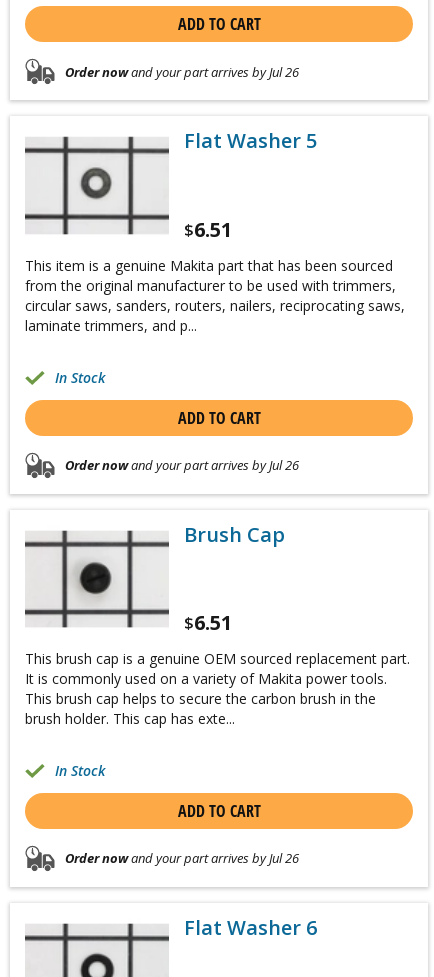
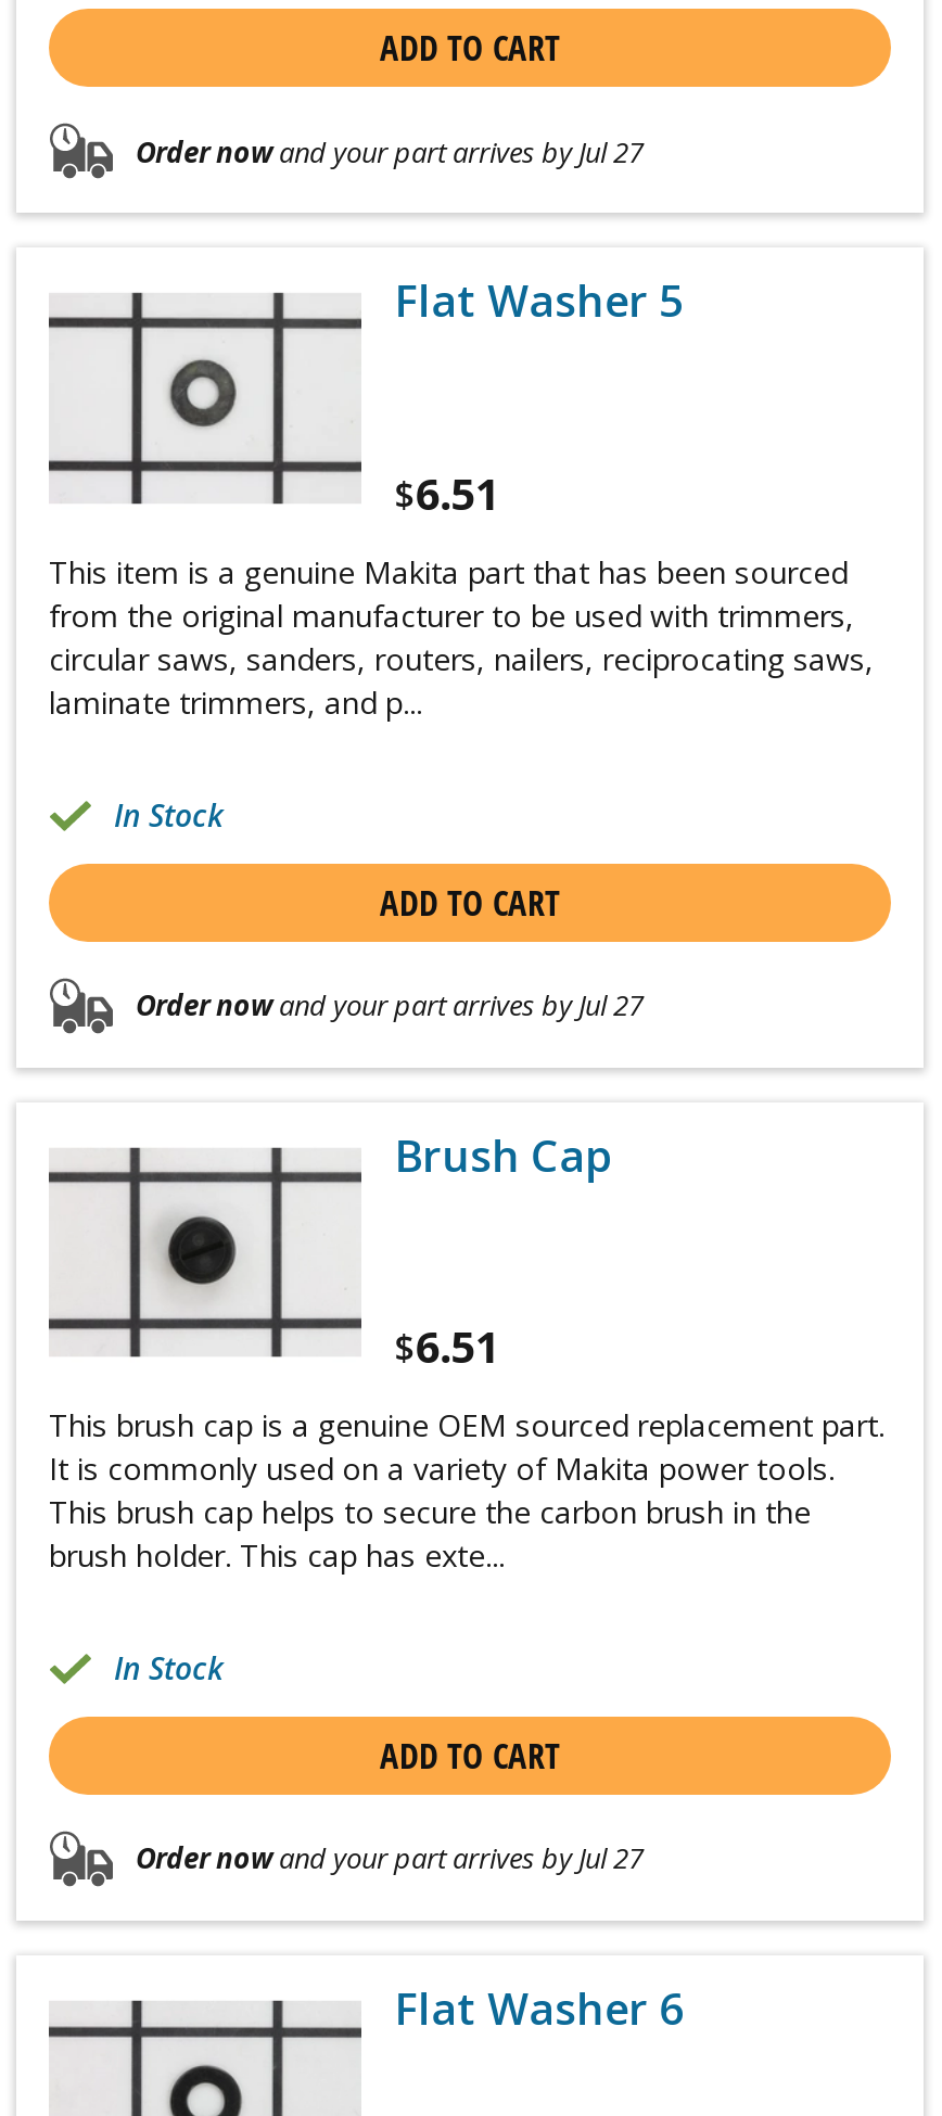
- Order nowand your part arrives by Jul 26
+ Order nowand your part arrives by Jul 27

- Order nowand your part arrives by Jul 26
+ Order nowand your part arrives by Jul 27

- Order nowand your part arrives by Jul 26
+ Order nowand your part arrives by Jul 27
